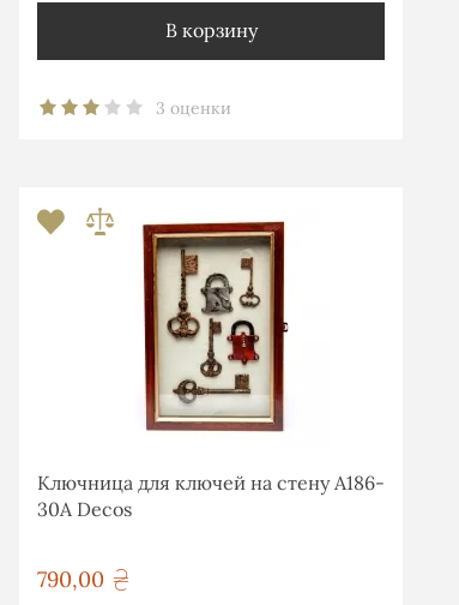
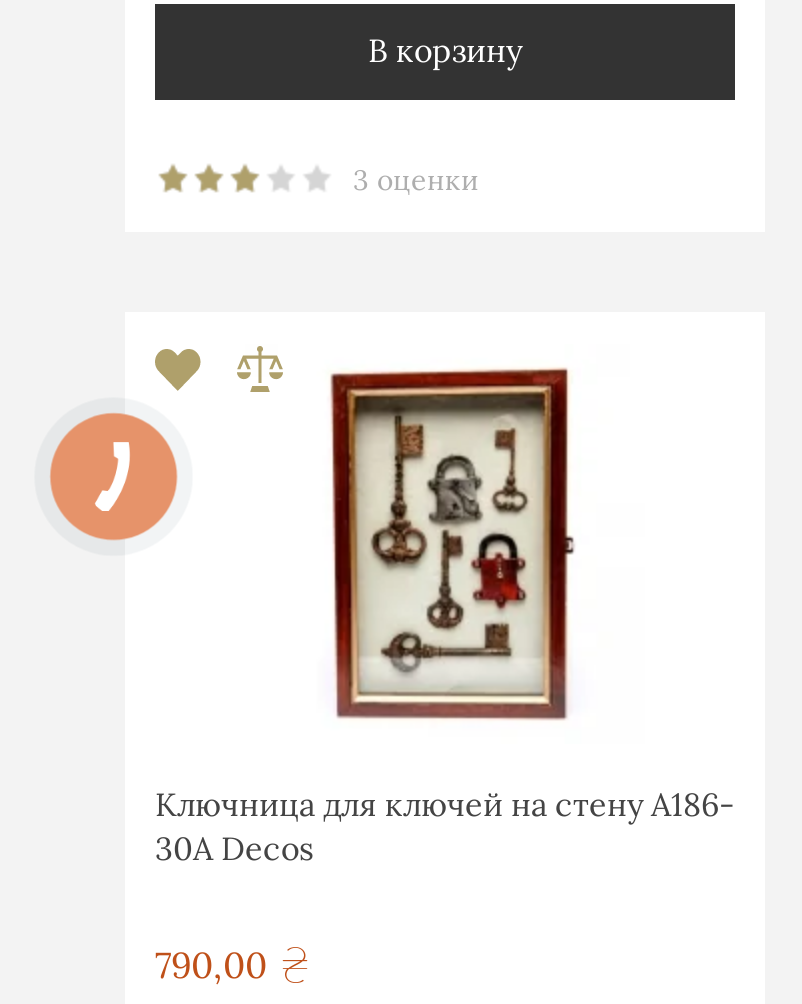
+ [image]
